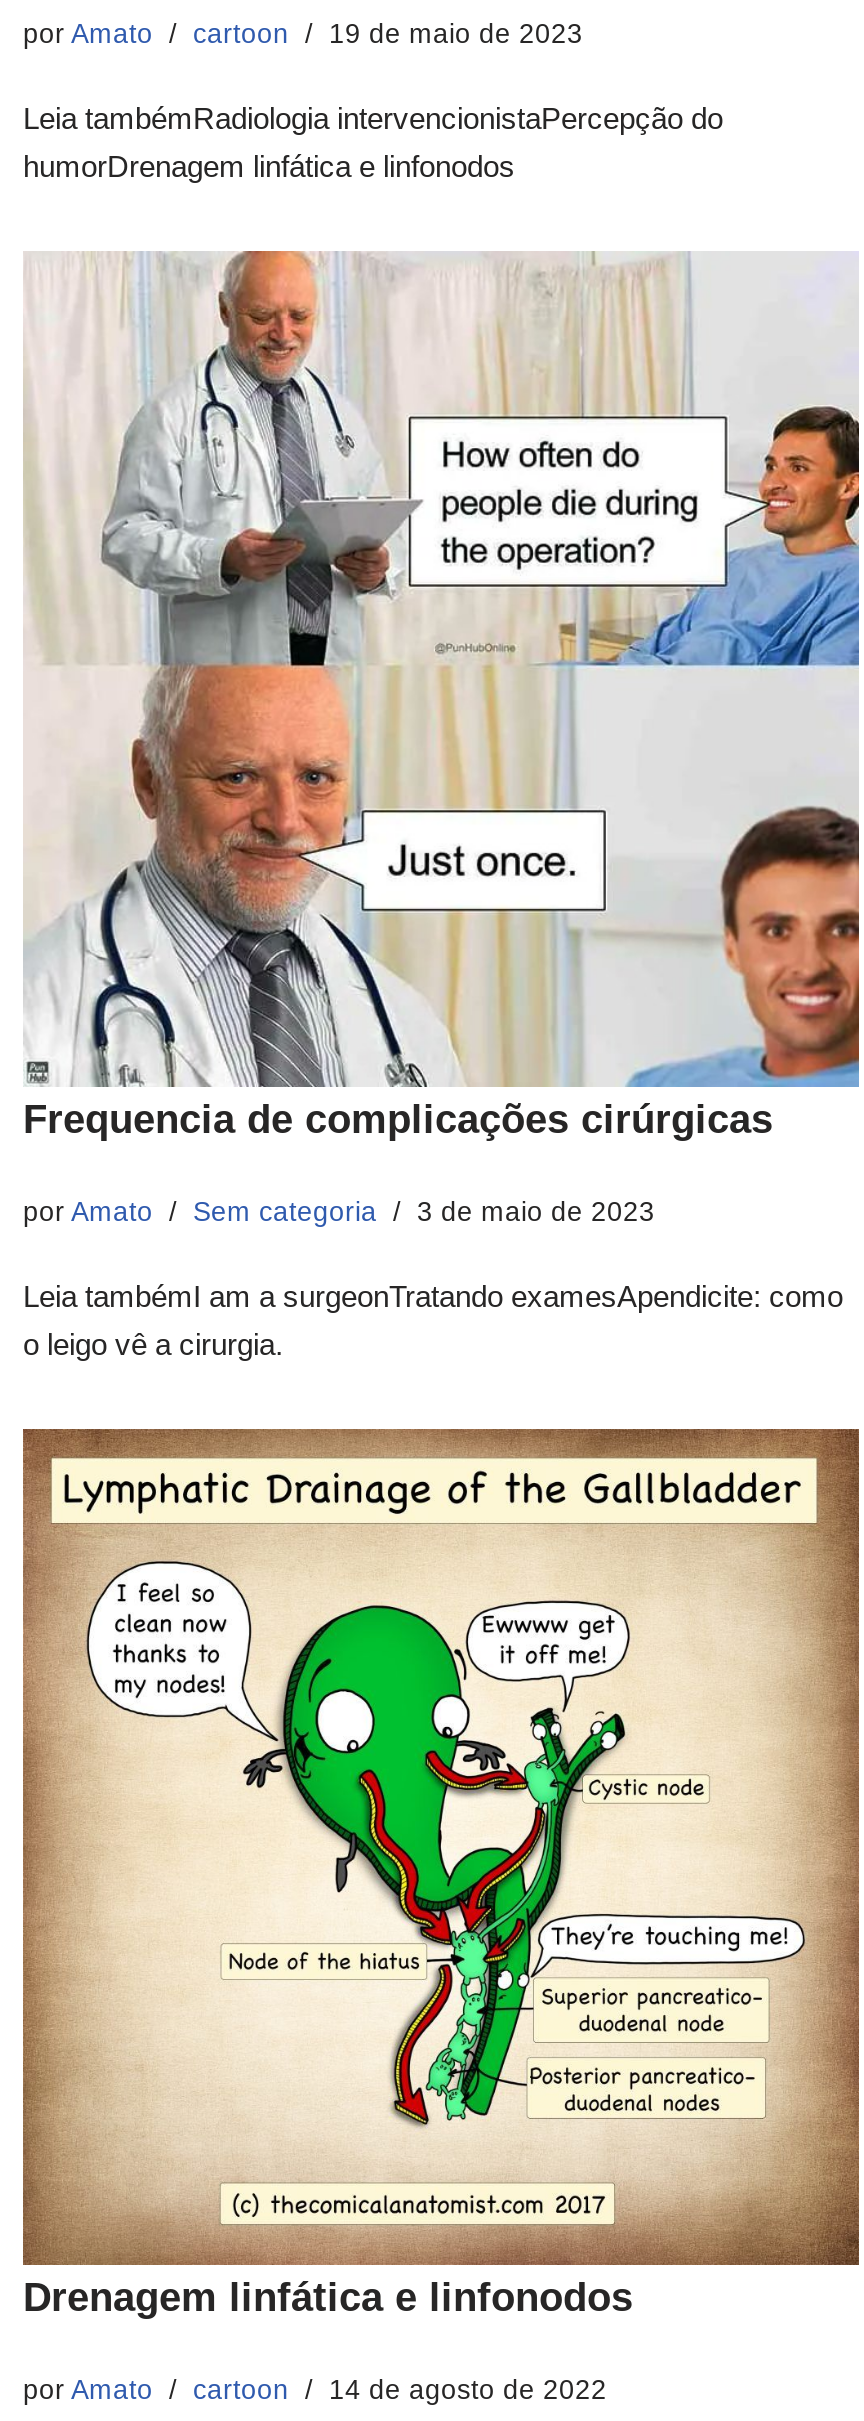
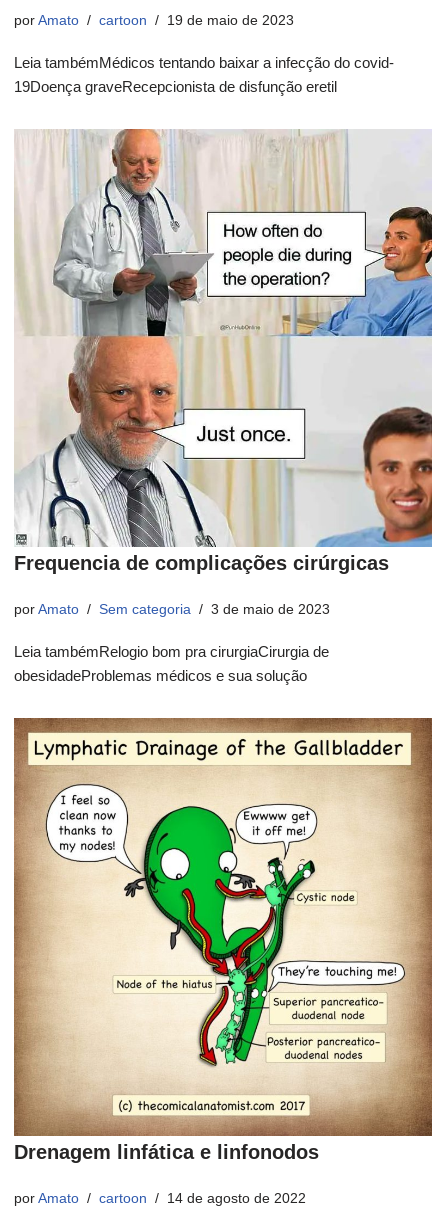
- Leia tambémRadiologia intervencionistaPercepção do
- humorDrenagem linfática e linfonodos
+ Leia tambémMédicos tentando baixar a infecção do covid-
+ 19Doença graveRecepcionista de disfunção eretil

- Leia tambémI am a surgeonTratando examesApendicite: como
- o leigo vê a cirurgia.
+ Leia tambémRelogio bom pra cirurgiaCirurgia de
+ obesidadeProblemas médicos e sua solução
